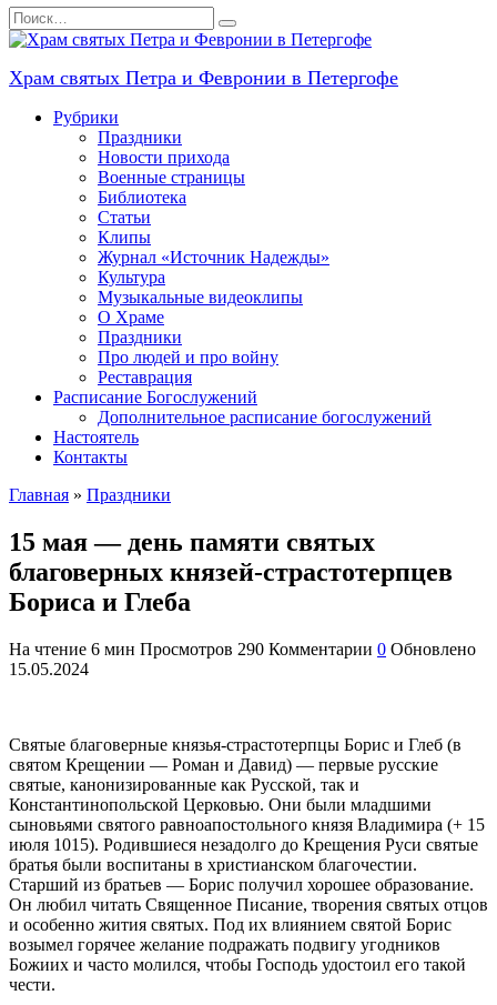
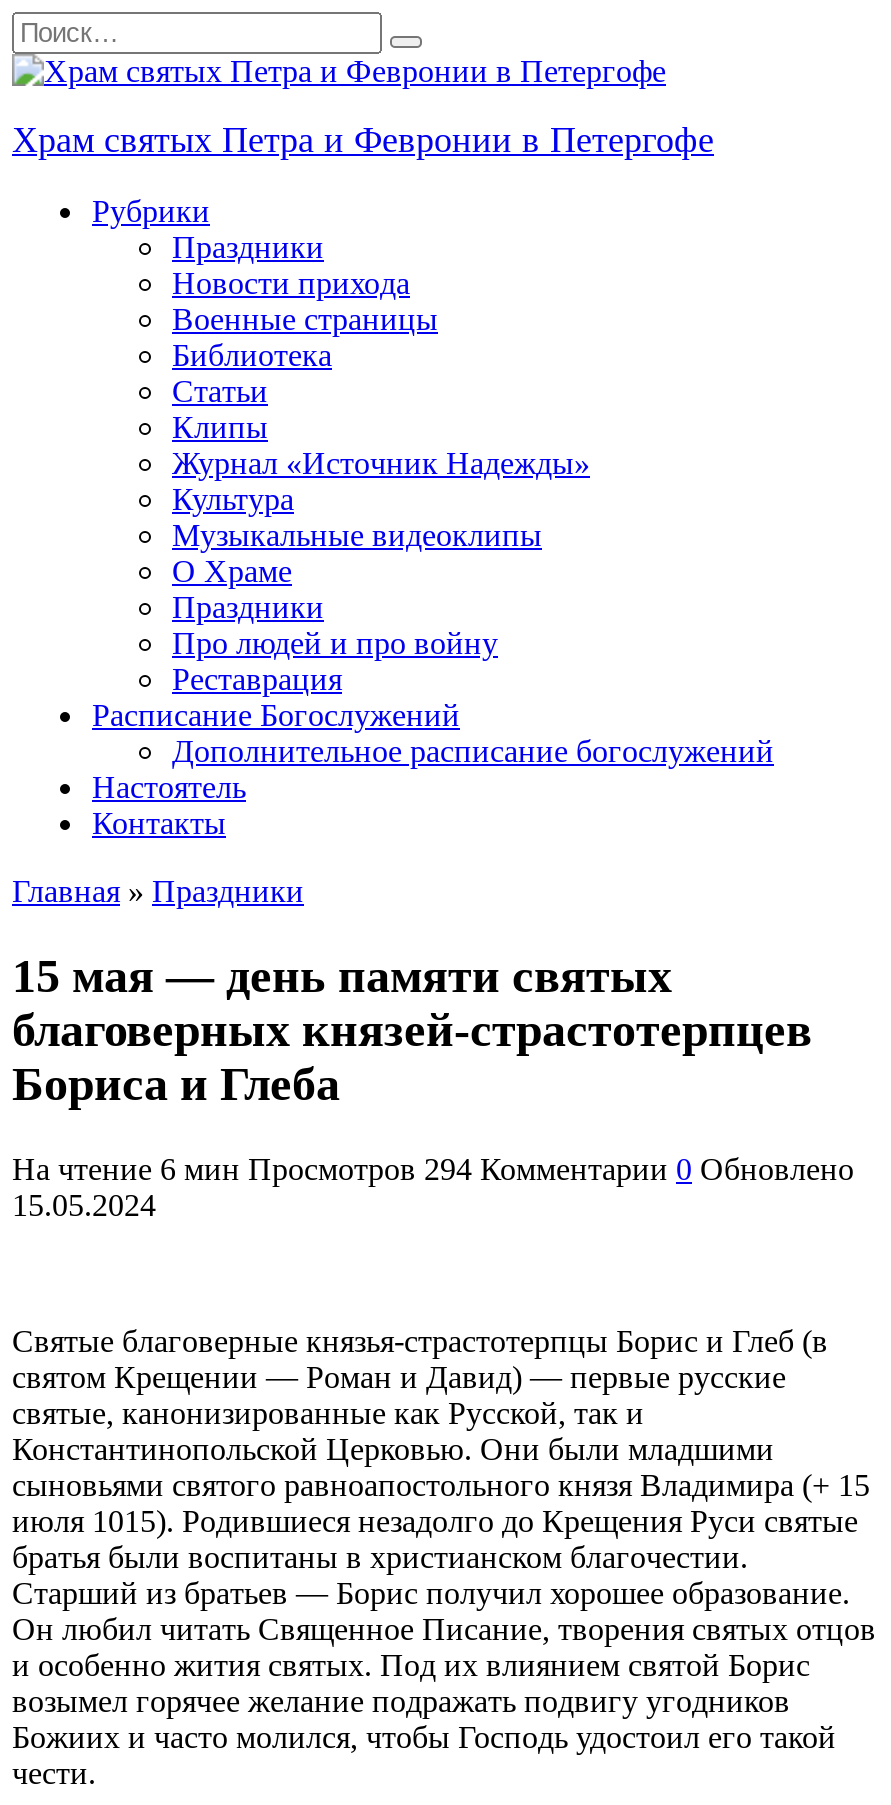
- На чтение 6 мин Просмотров 290 Комментарии 0 Обновлено
+ На чтение 6 мин Просмотров 294 Комментарии 0 Обновлено
